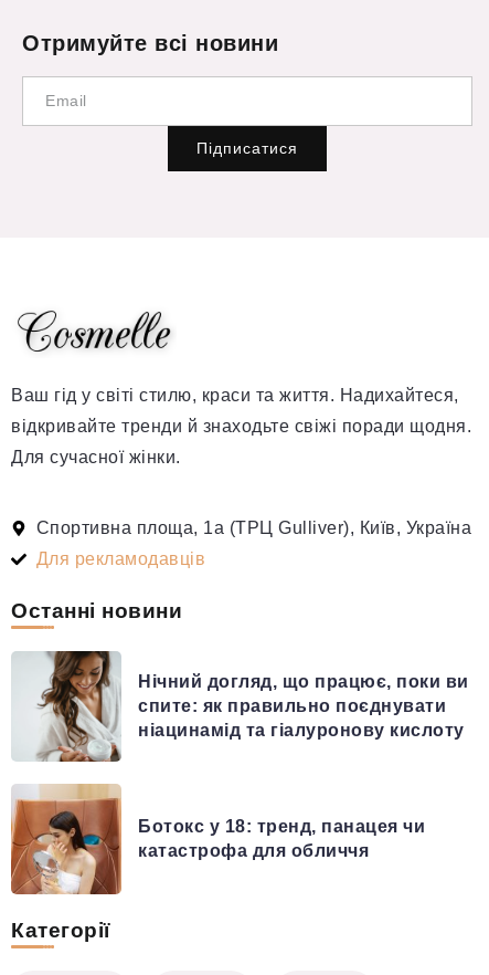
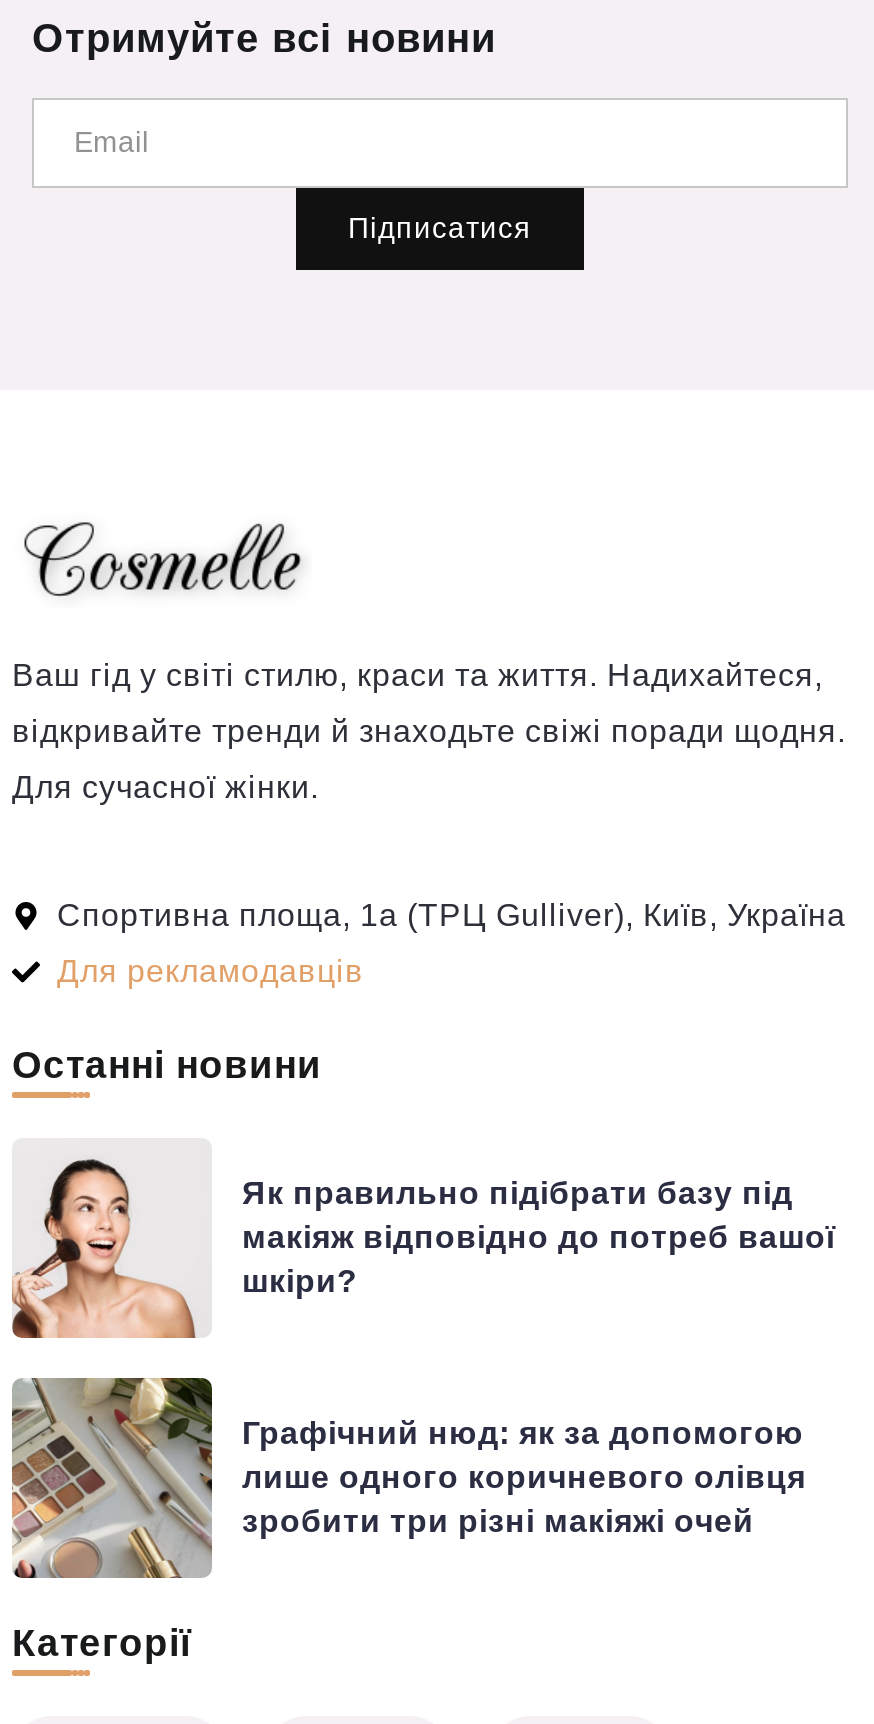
- [image]
- Нічний догляд, що працює, поки ви
- спите: як правильно поєднувати
- ніацинамід та гіалуронову кислоту
+ [image]
+ Як правильно підібрати базу під
+ макіяж відповідно до потреб вашої
+ шкіри?

- [image]
- Ботокс у 18: тренд, панацея чи
- катастрофа для обличчя
+ [image]
+ Графічний нюд: як за допомогою
+ лише одного коричневого олівця
+ зробити три різні макіяжі очей
